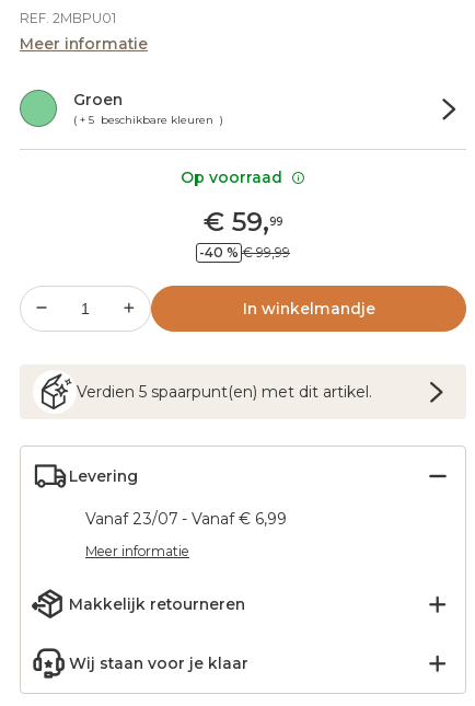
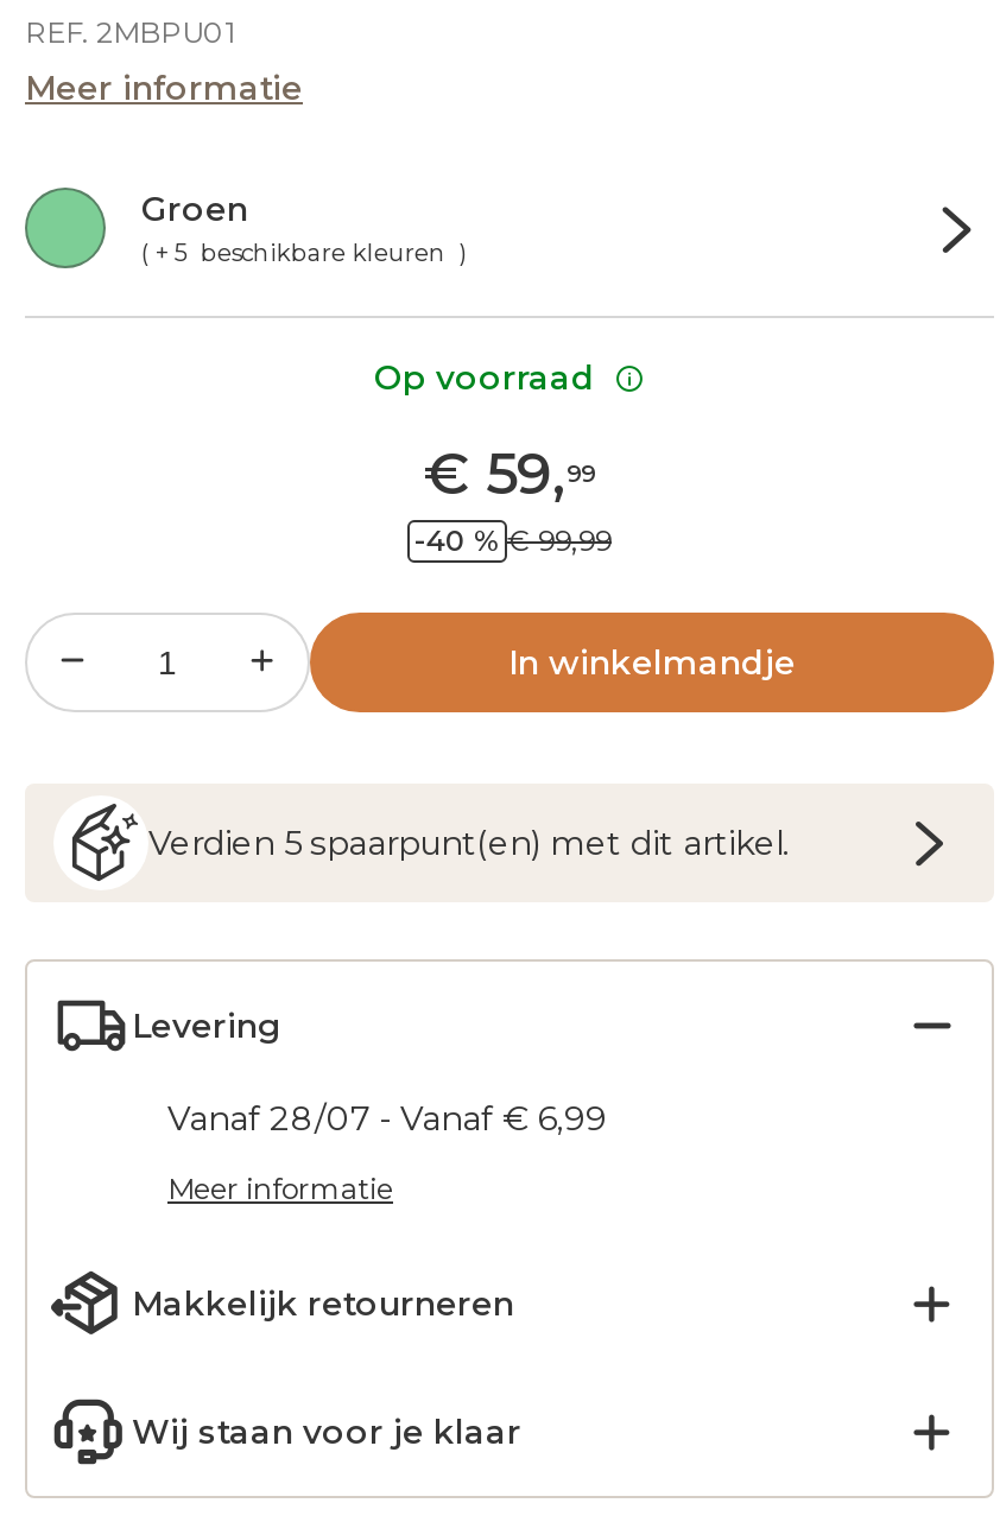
- Vanaf 23/07 - Vanaf € 6,99
+ Vanaf 28/07 - Vanaf € 6,99
